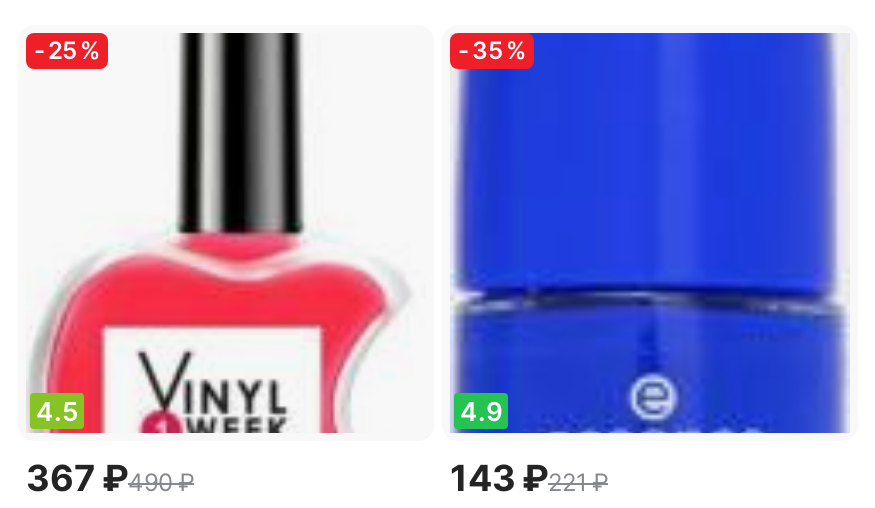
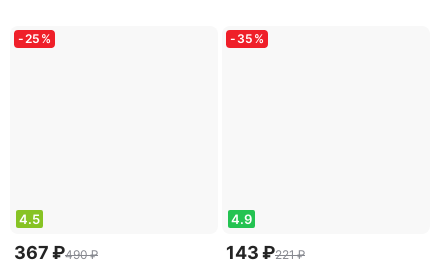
- [image]

- [image]
